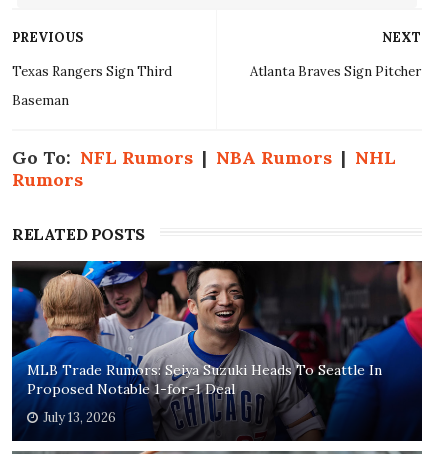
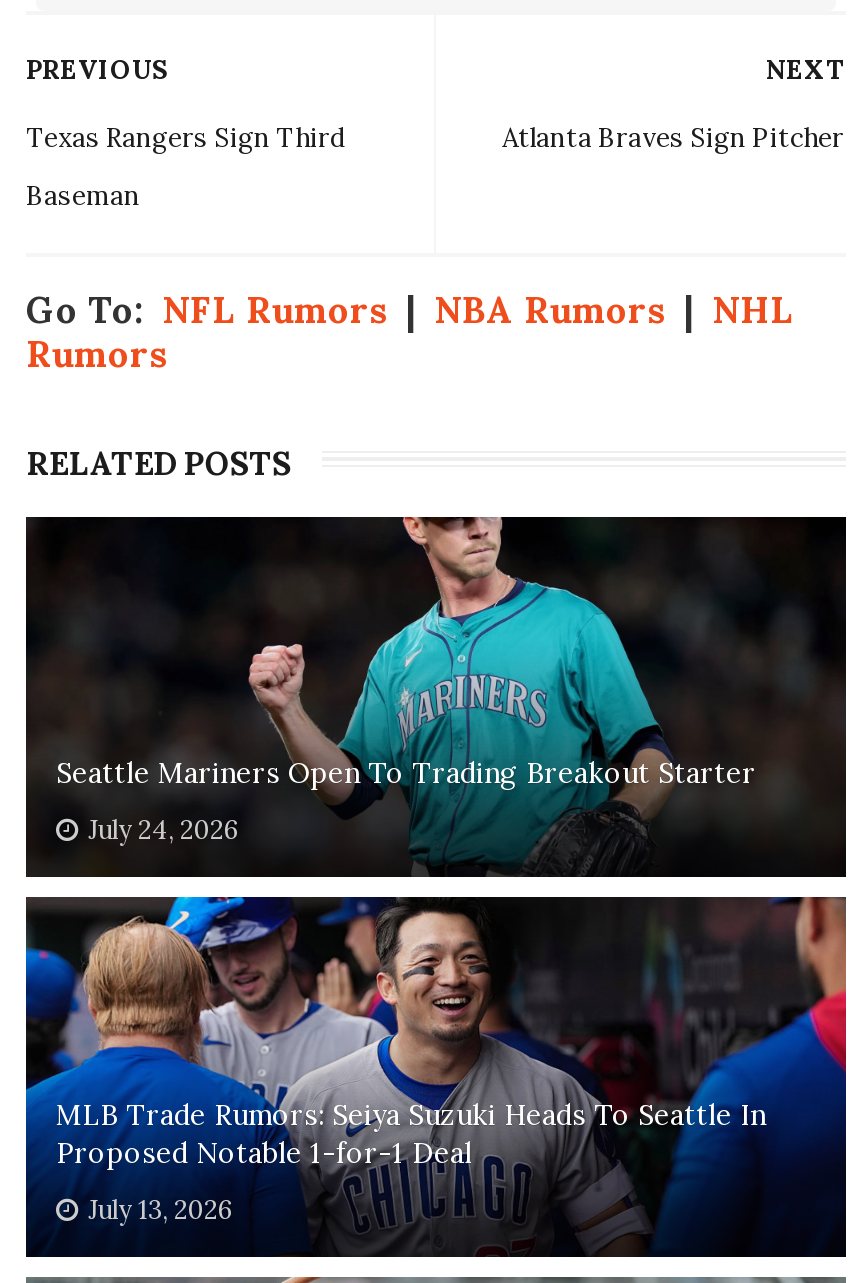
+ [image]
+ Seattle Mariners Open To Trading Breakout Starter
+ July 24, 2026
